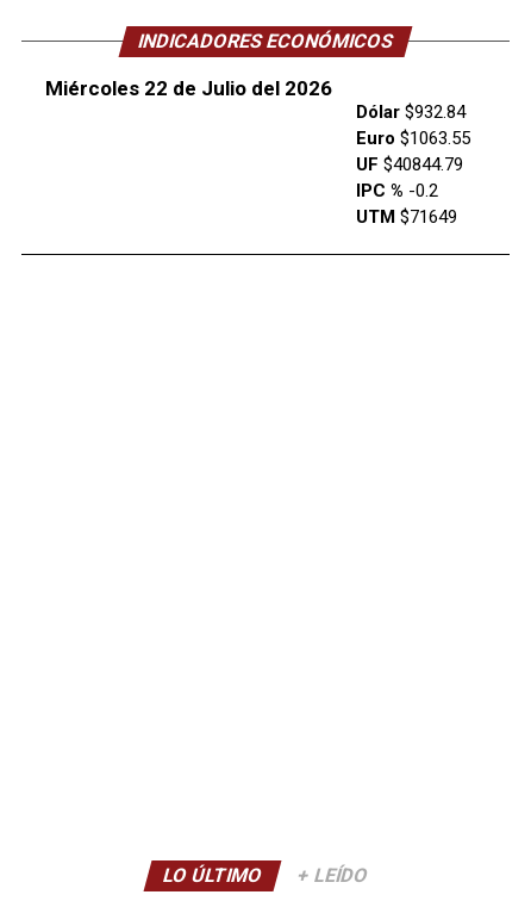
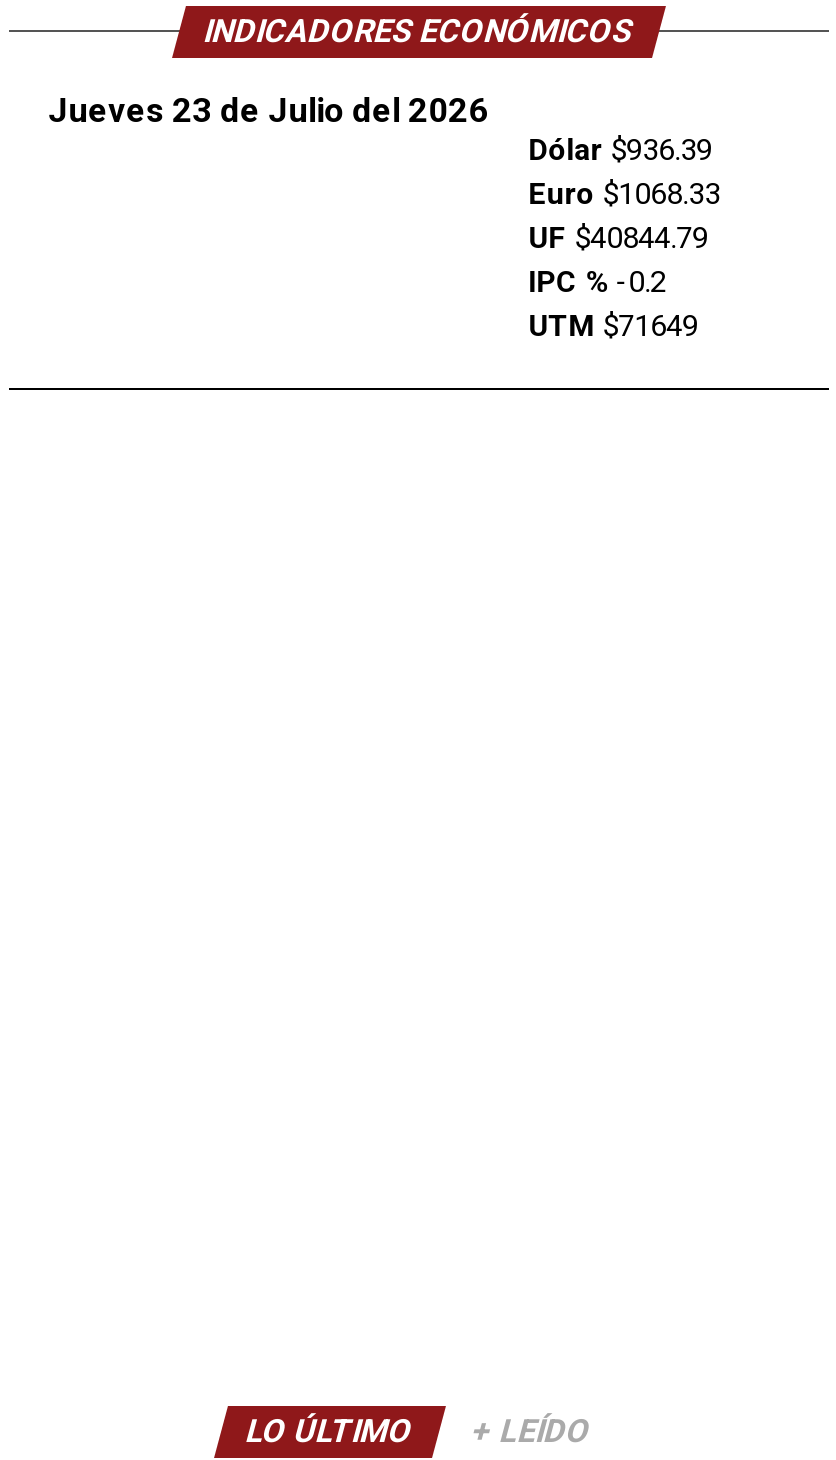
- Miércoles 22 de Julio del 2026
+ Jueves 23 de Julio del 2026

- Dólar $932.84
+ Dólar $936.39

- Euro $1063.55
+ Euro $1068.33
